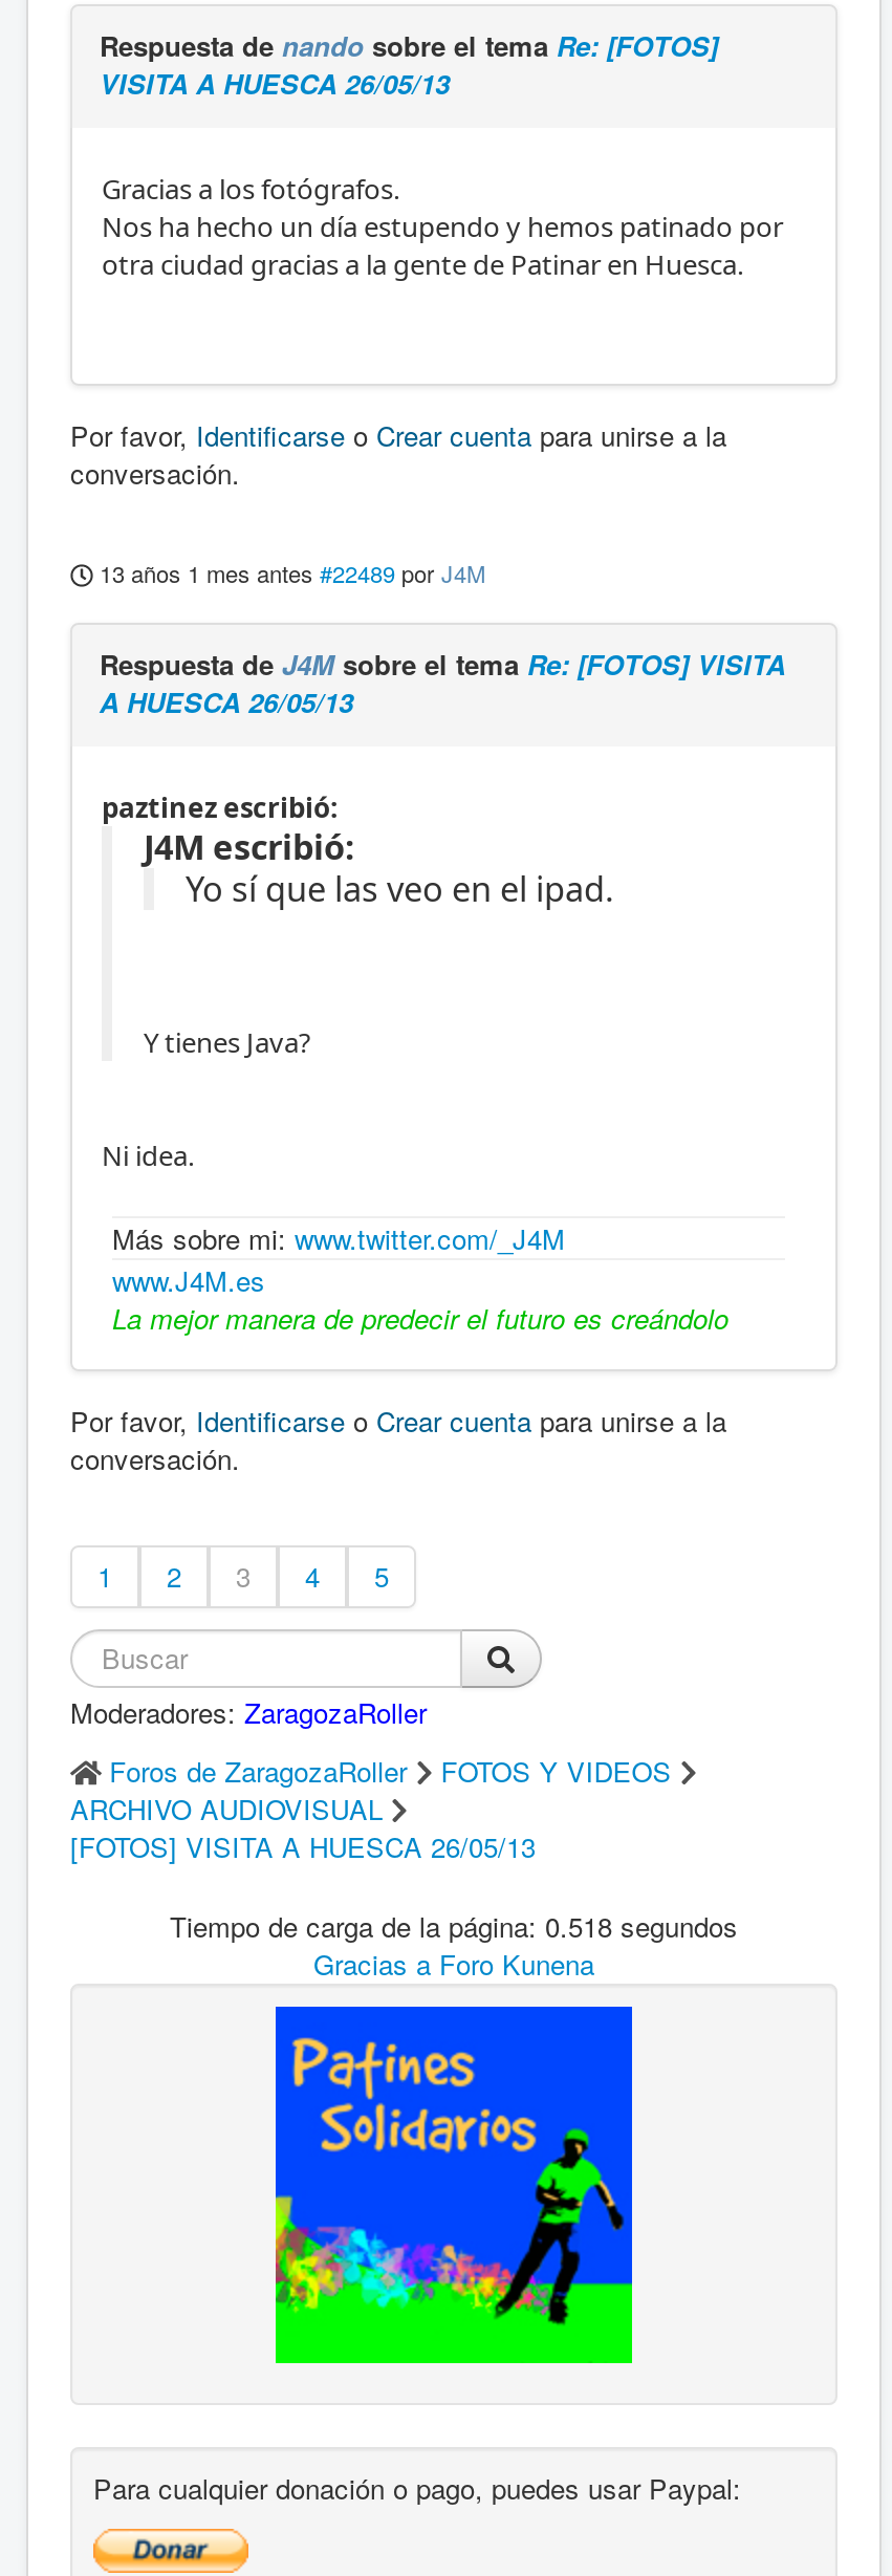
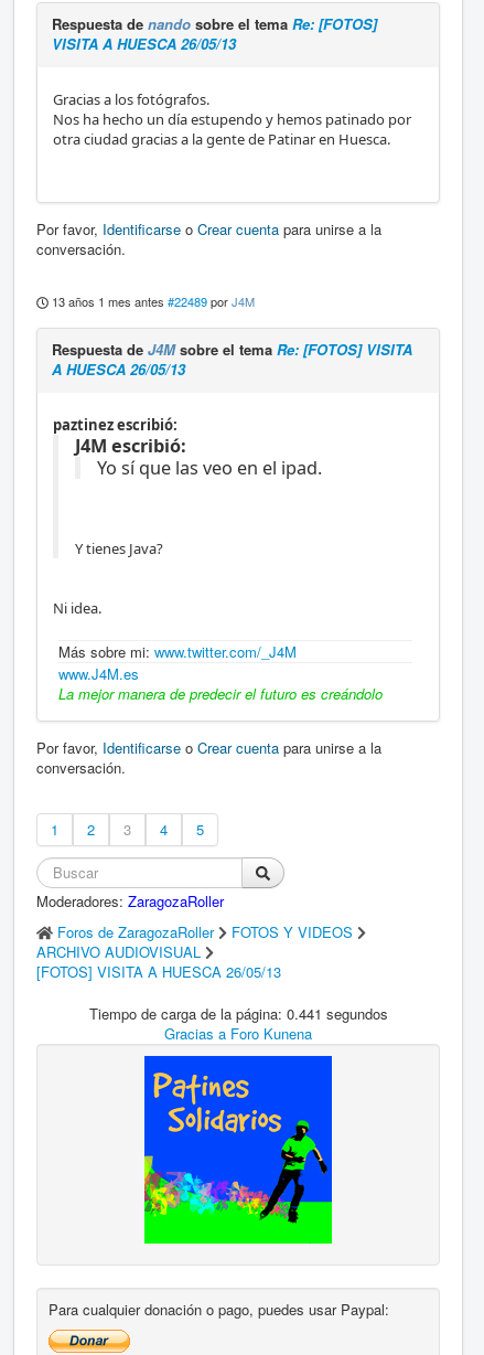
- Tiempo de carga de la página: 0.518 segundos
+ Tiempo de carga de la página: 0.441 segundos
